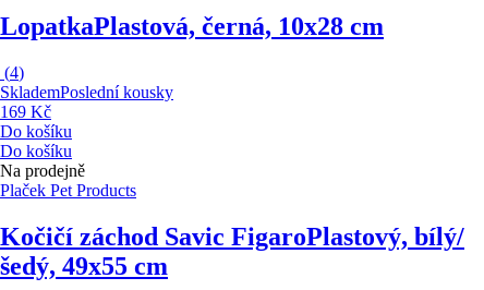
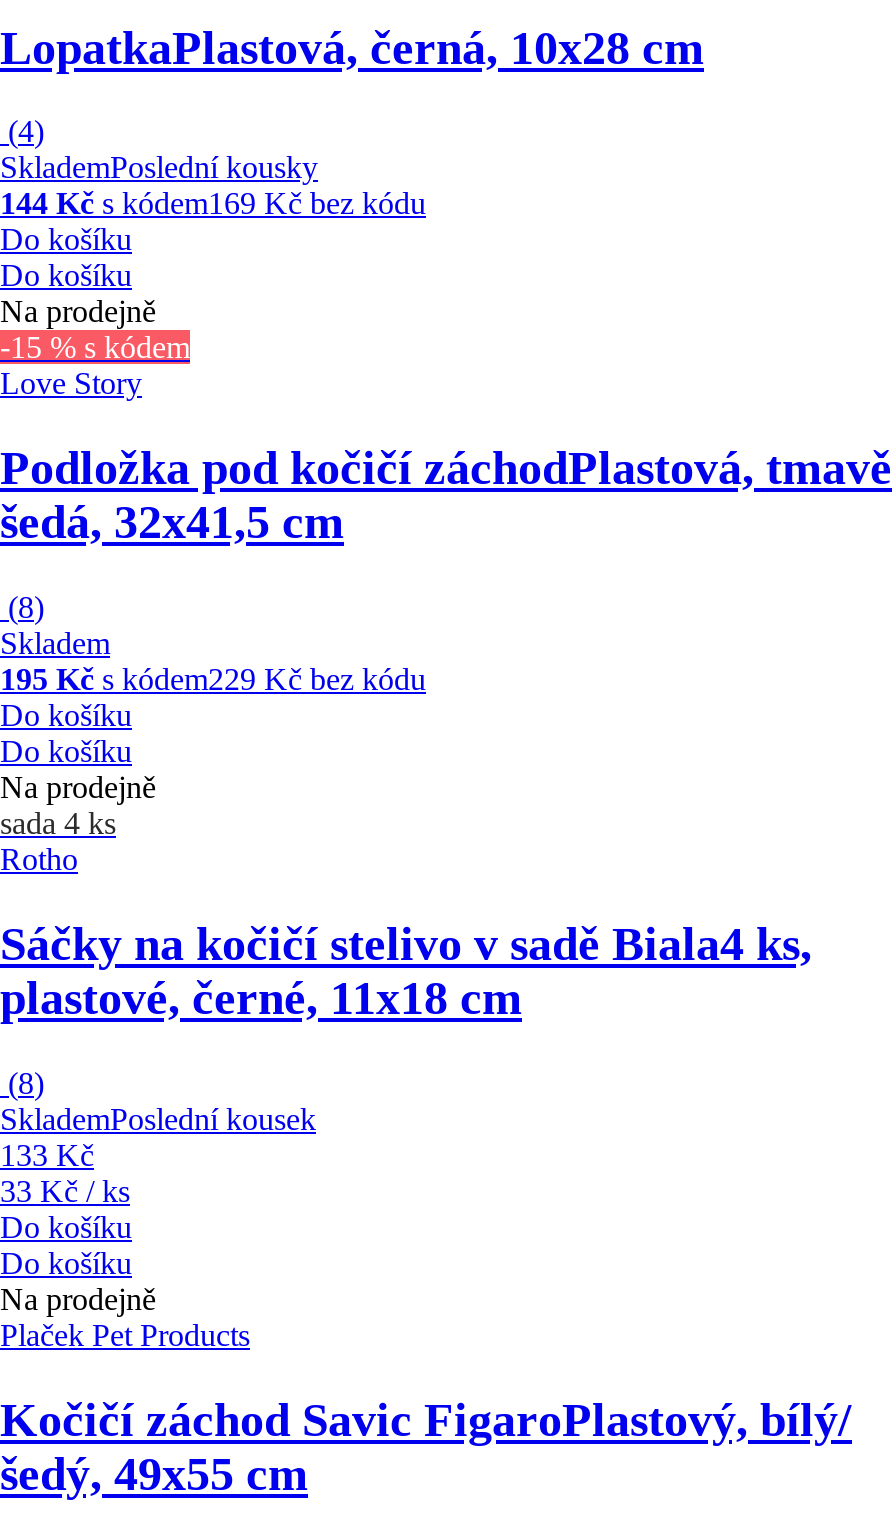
- 169 Kč
+ 144 Kč s kódem169 Kč bez kódu
+ Do košíku
+ Do košíku
+ Na prodejně
+ -15 % s kódem
+ Love Story
+ Podložka pod kočičí záchodPlastová, tmavě
+ šedá, 32x41,5 cm
+ (8)
+ Skladem
+ 195 Kč s kódem229 Kč bez kódu
+ Do košíku
+ Do košíku
+ Na prodejně
+ sada 4 ks
+ Rotho
+ Sáčky na kočičí stelivo v sadě Biala4 ks,
+ plastové, černé, 11x18 cm
+ (8)
+ SklademPoslední kousek
+ 133 Kč
+ 33 Kč / ks
